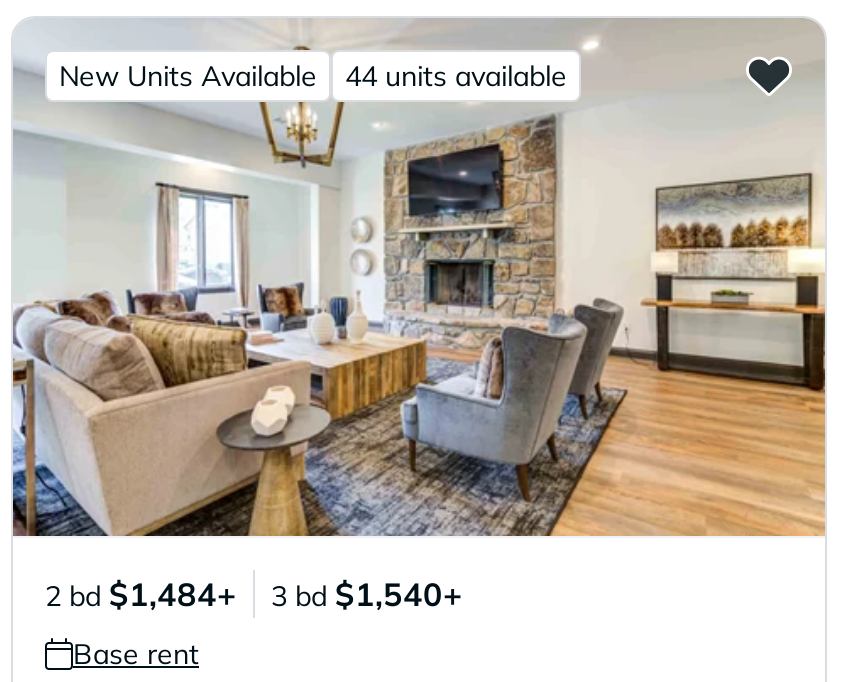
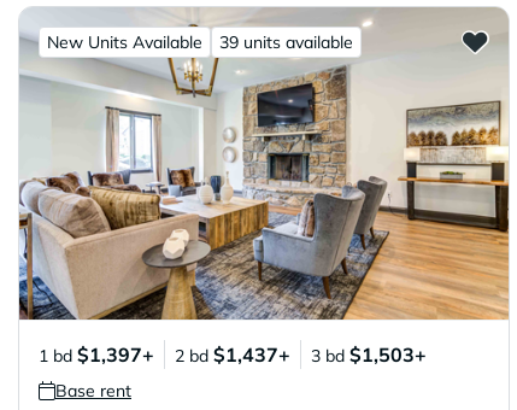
- 44 units available
+ 39 units available

- 2 bd $1,484+
- 3 bd $1,540+
+ 1 bd $1,397+
+ 2 bd $1,437+
+ 3 bd $1,503+
